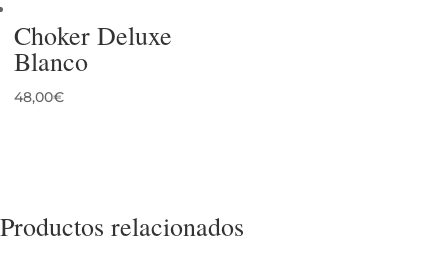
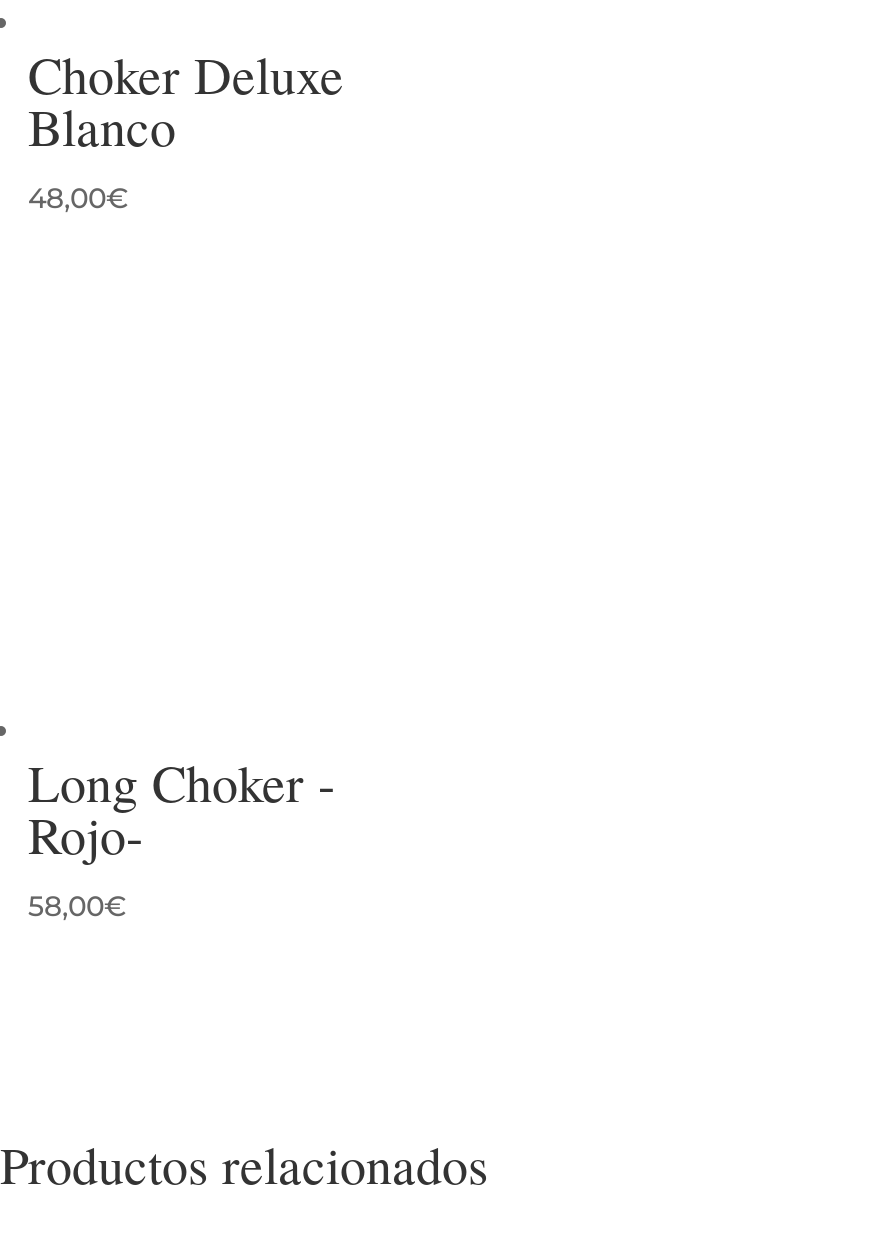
+ Long Choker -
+ Rojo-
+ 58,00€
